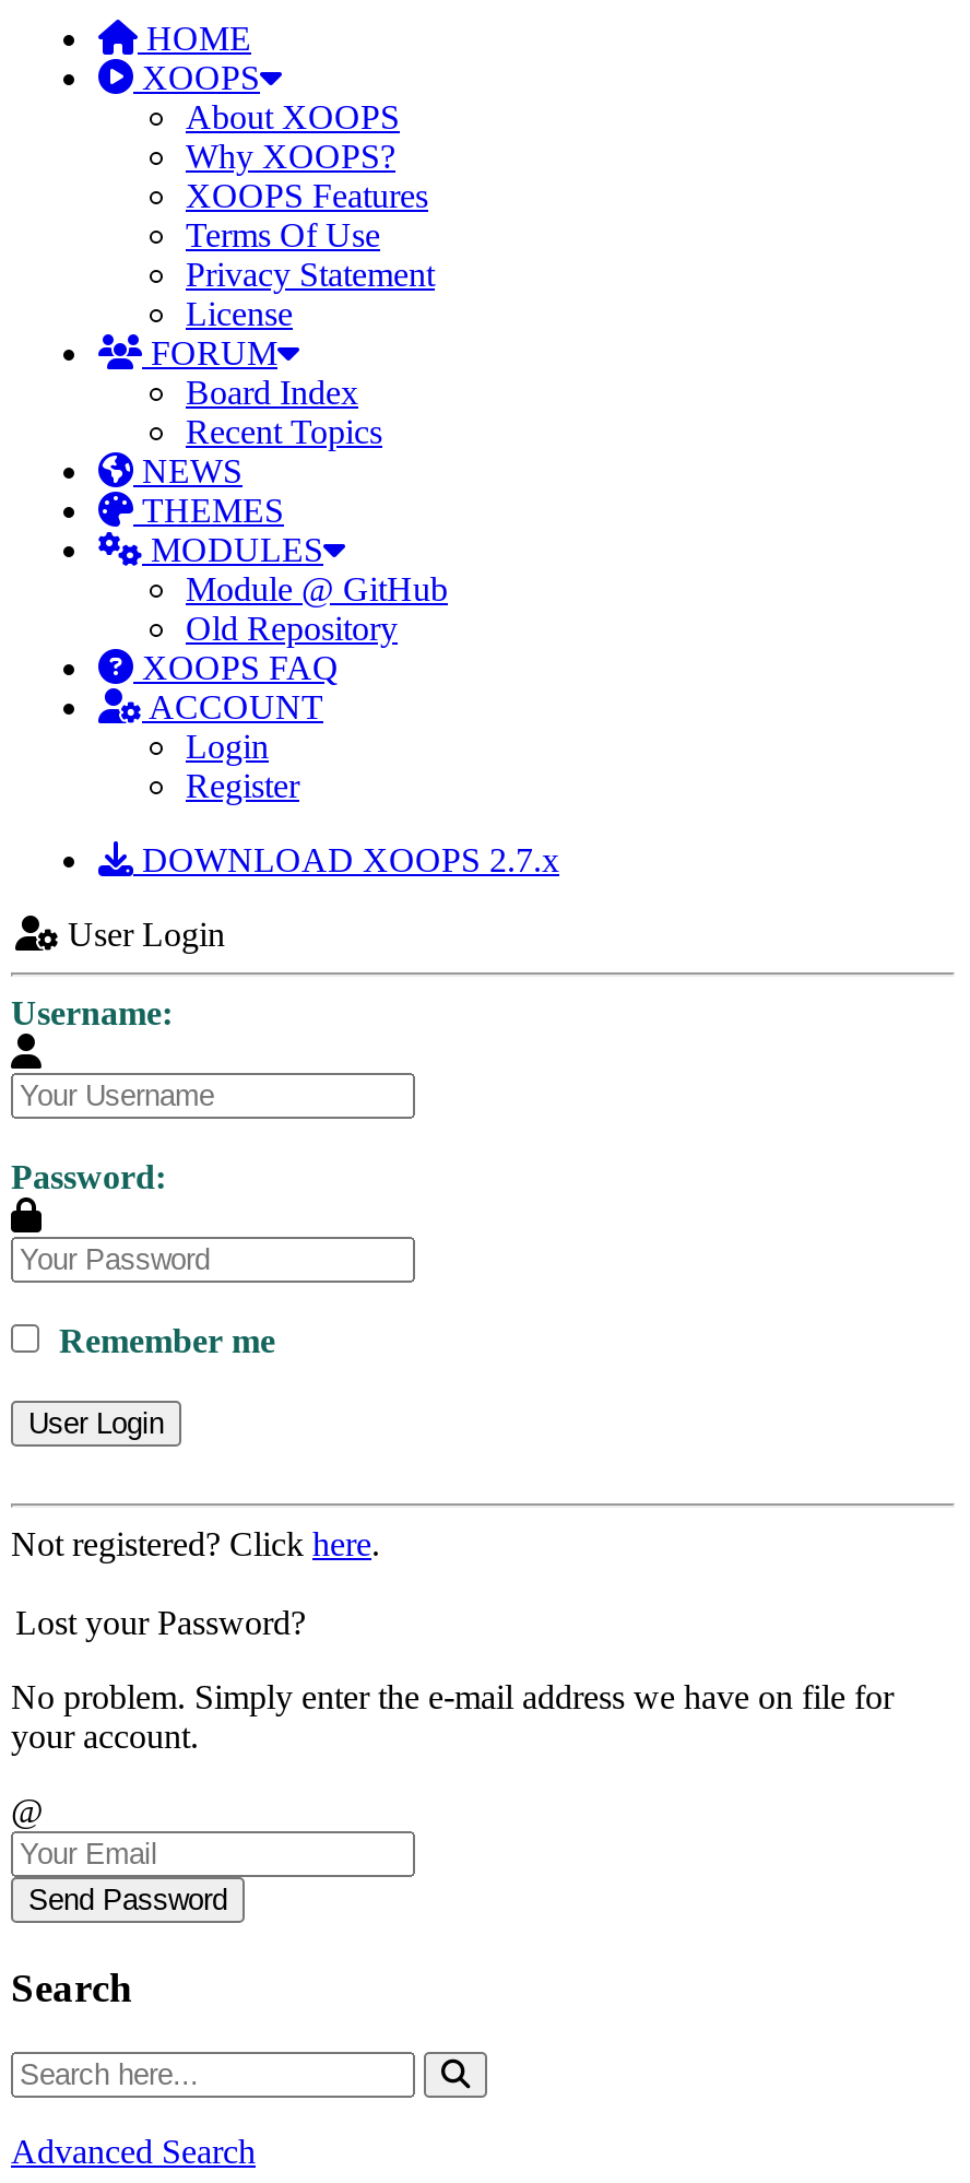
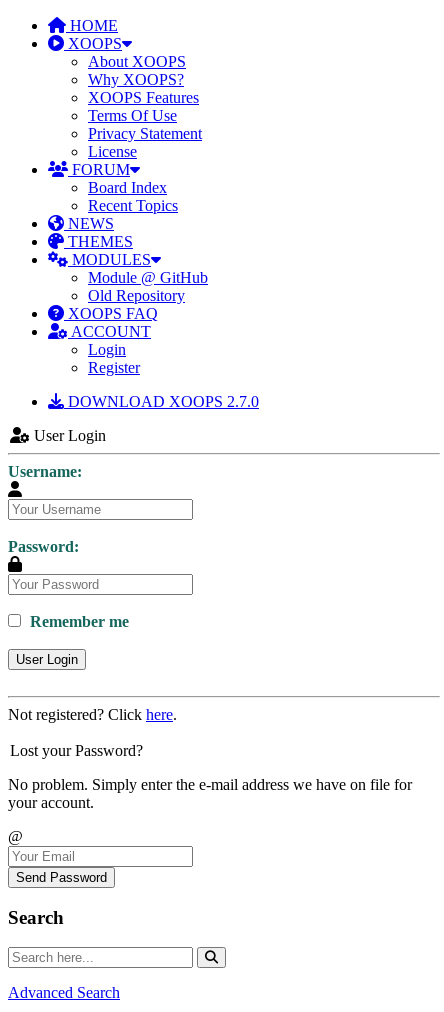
- DOWNLOAD XOOPS 2.7.x
+ DOWNLOAD XOOPS 2.7.0
